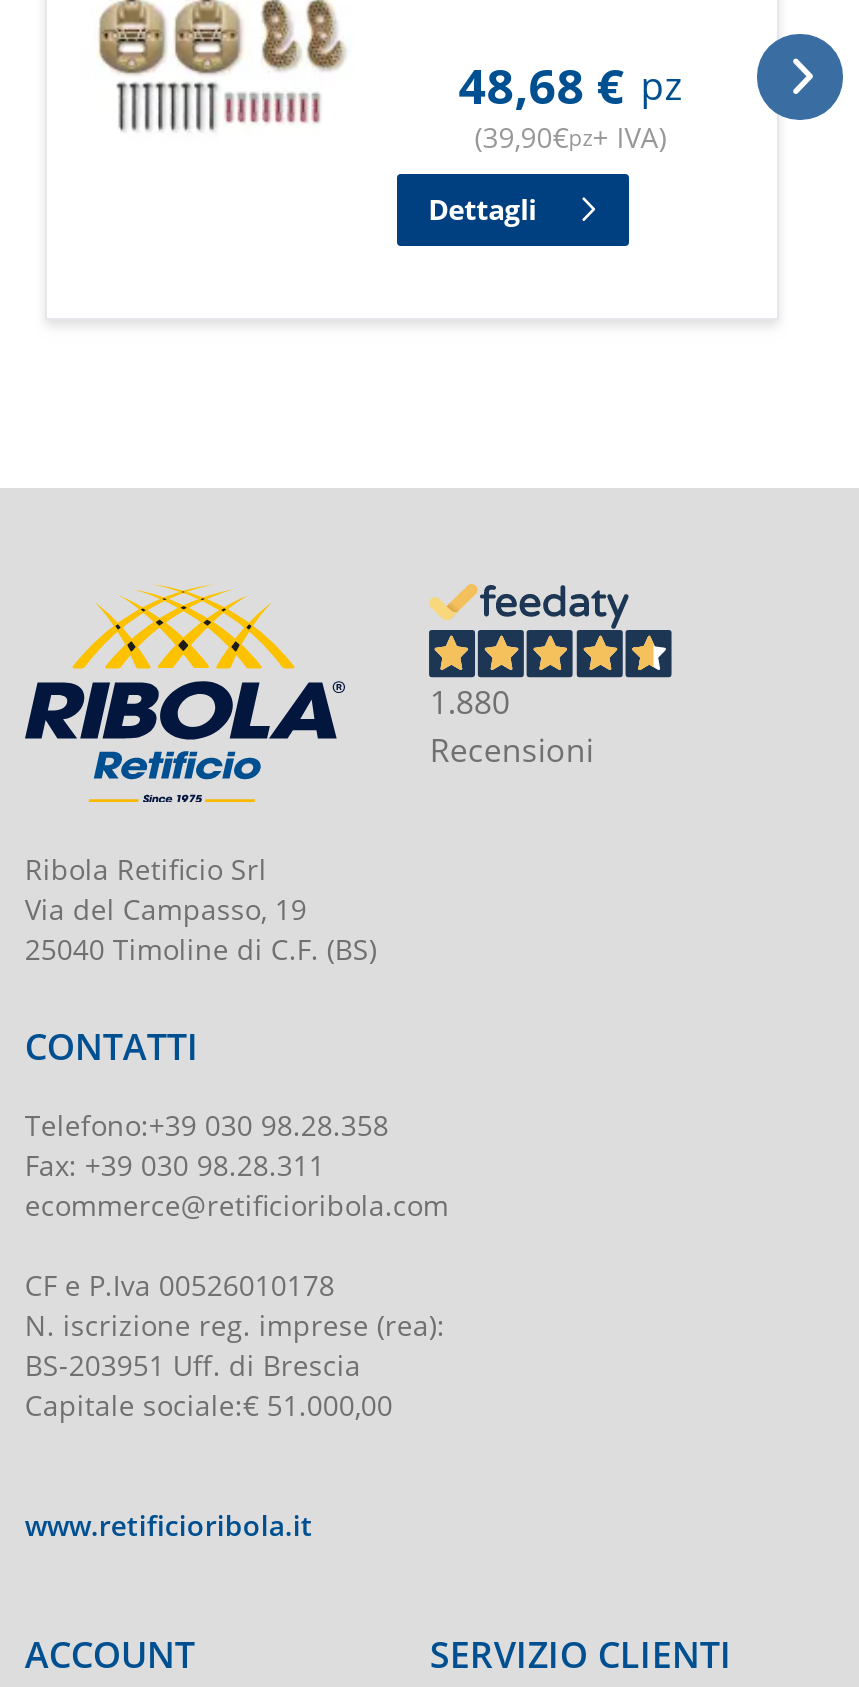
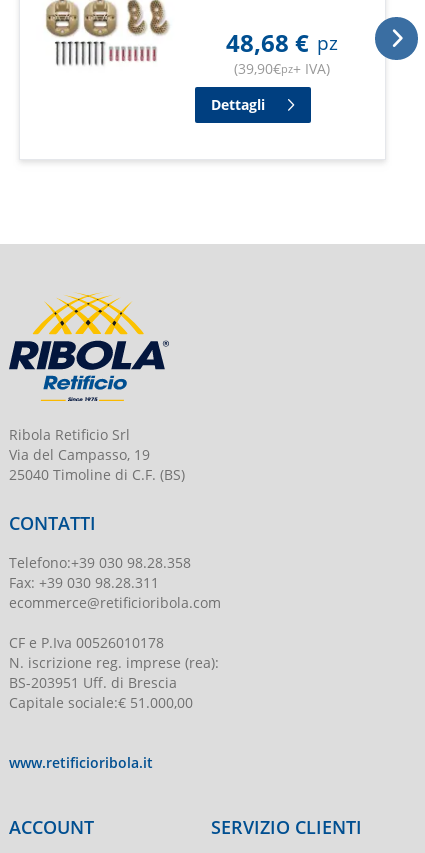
- [image]
- 1.880
- Recensioni
